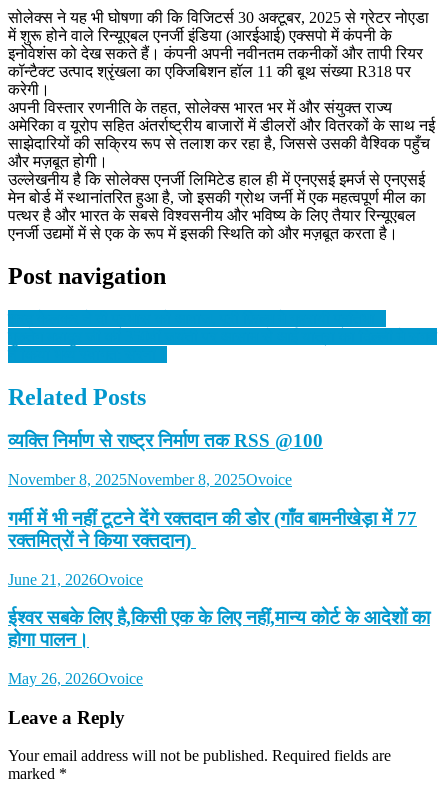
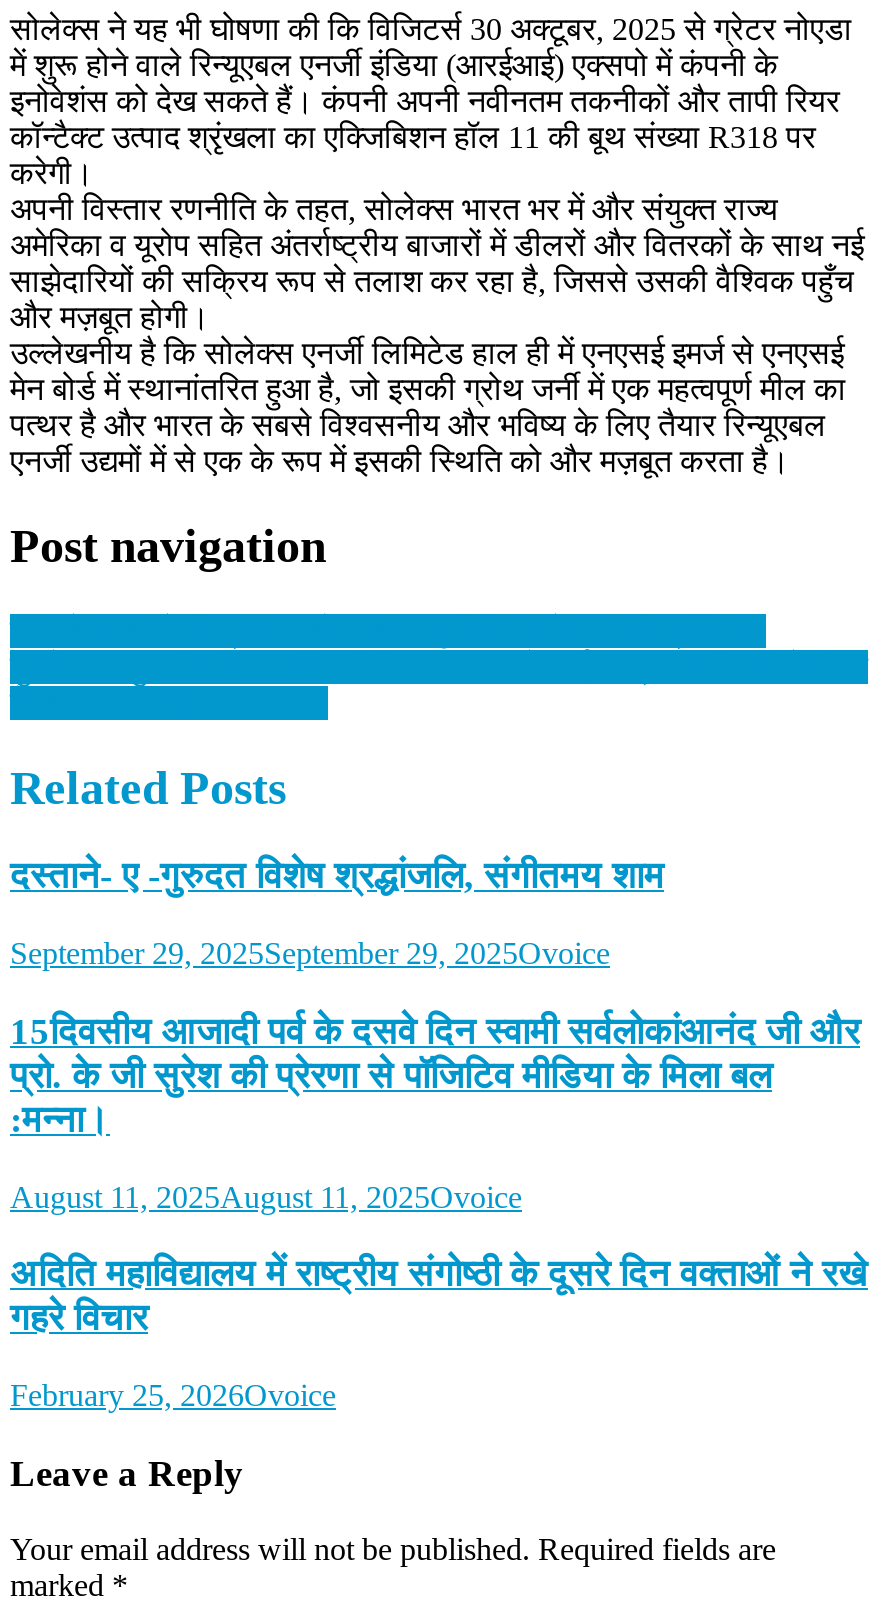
- व्यक्ति निर्माण से राष्ट्र निर्माण तक RSS @100
+ दस्ताने- ए -गुरुदत विशेष श्रद्धांजलि, संगीतमय शाम

- November 8, 2025November 8, 2025Ovoice
+ September 29, 2025September 29, 2025Ovoice

- गर्मी में भी नहीं टूटने देंगे रक्तदान की डोर (गाँव बामनीखेड़ा में 77
- रक्तमित्रों ने किया रक्तदान)
+ 15दिवसीय आजादी पर्व के दसवे दिन स्वामी सर्वलोकांआनंद जी और
+ प्रो. के जी सुरेश की प्रेरणा से पॉजिटिव मीडिया के मिला बल
+ :मन्ना।

- June 21, 2026Ovoice
+ August 11, 2025August 11, 2025Ovoice

- ईश्वर सबके लिए है,किसी एक के लिए नहीं,मान्य कोर्ट के आदेशों का
- होगा पालन।
+ अदिति महाविद्यालय में राष्ट्रीय संगोष्ठी के दूसरे दिन वक्ताओं ने रखे
+ गहरे विचार

- May 26, 2026Ovoice
+ February 25, 2026Ovoice
